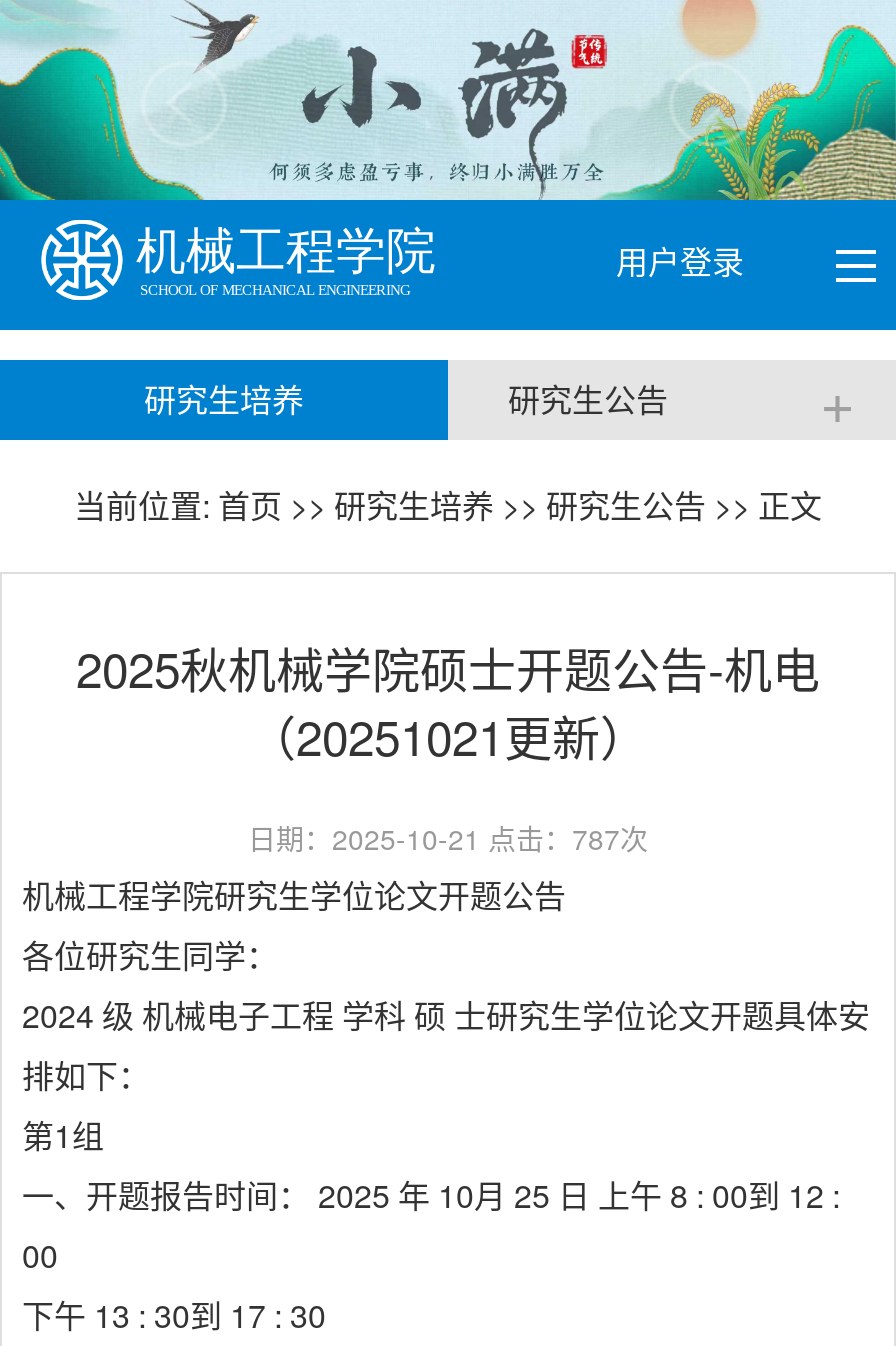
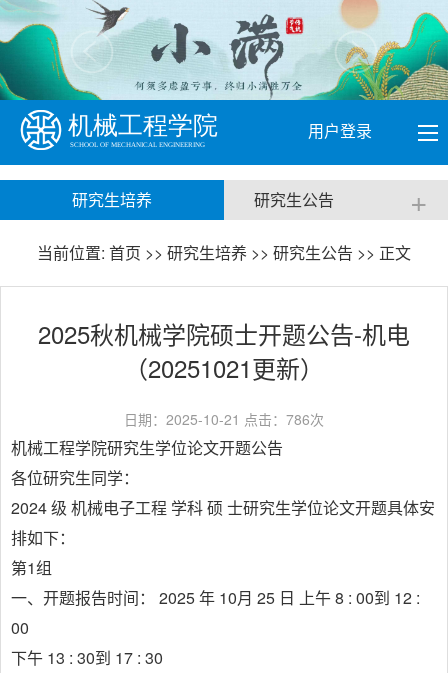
- 日期：2025-10-21 点击：787次
+ 日期：2025-10-21 点击：786次
